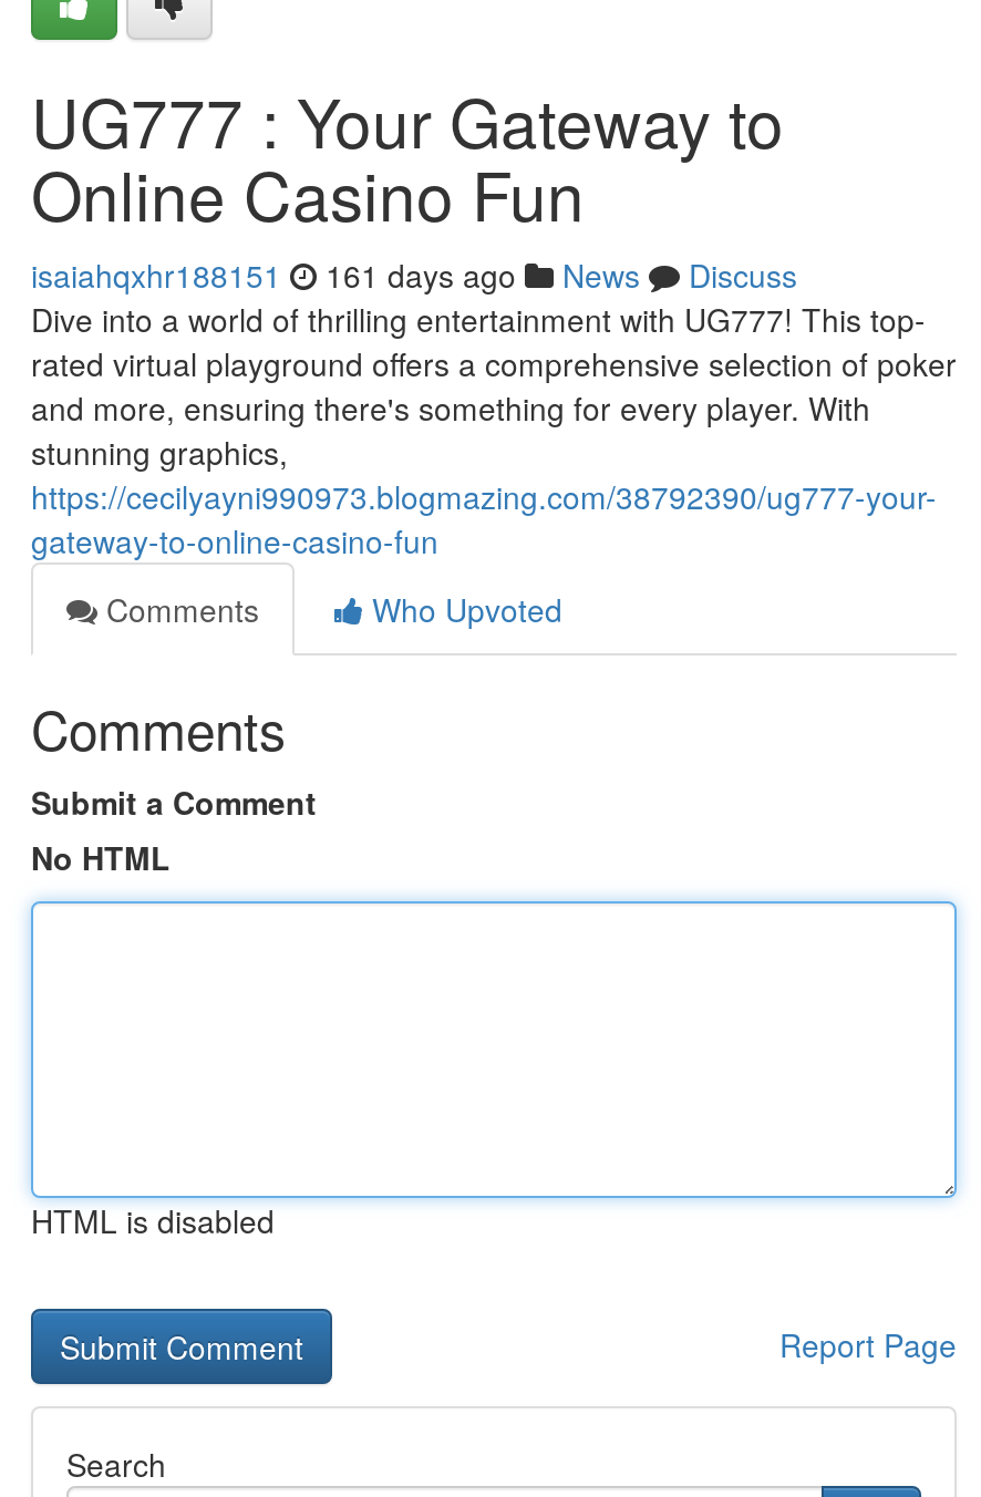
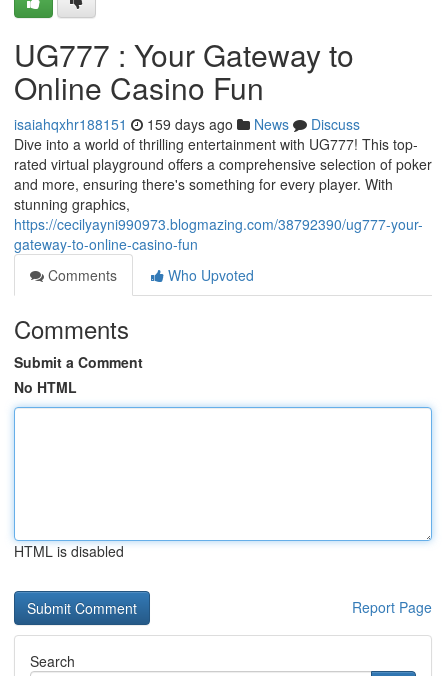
- isaiahqxhr188151 161 days ago News Discuss
+ isaiahqxhr188151 159 days ago News Discuss
